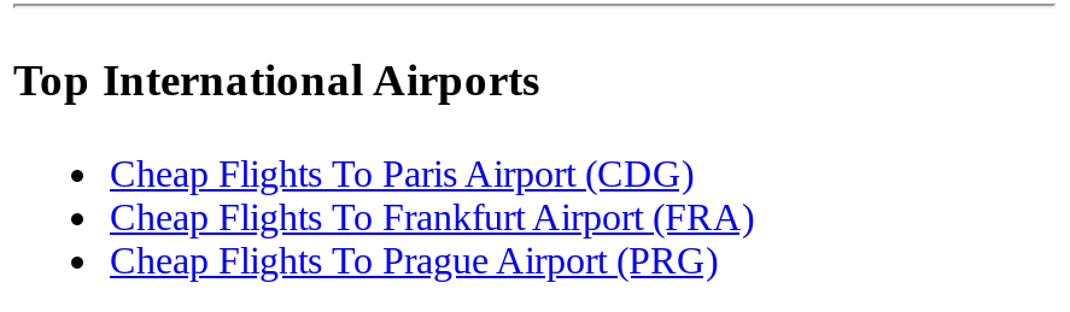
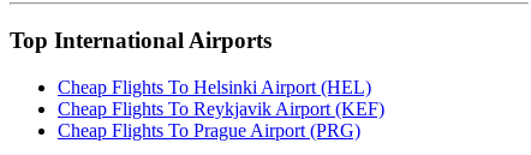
- Cheap Flights To Paris Airport (CDG)
+ Cheap Flights To Helsinki Airport (HEL)

- Cheap Flights To Frankfurt Airport (FRA)
+ Cheap Flights To Reykjavik Airport (KEF)
